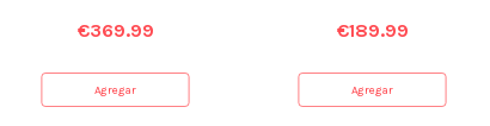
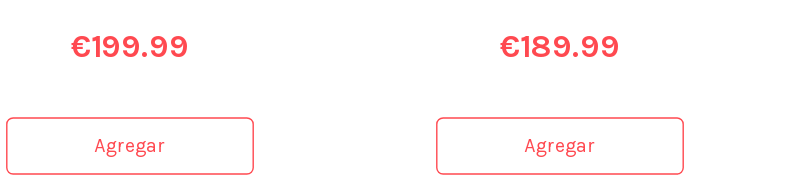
- €369.99
+ €199.99
